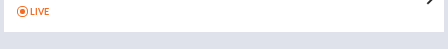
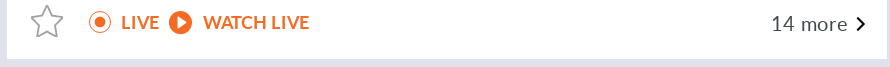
+ WATCH LIVE
+ 14 more
